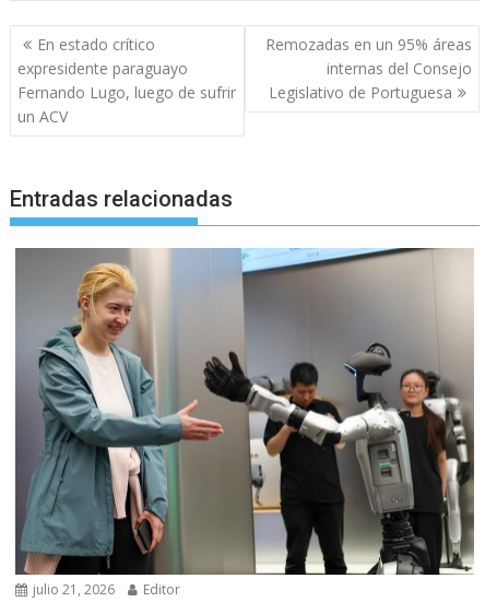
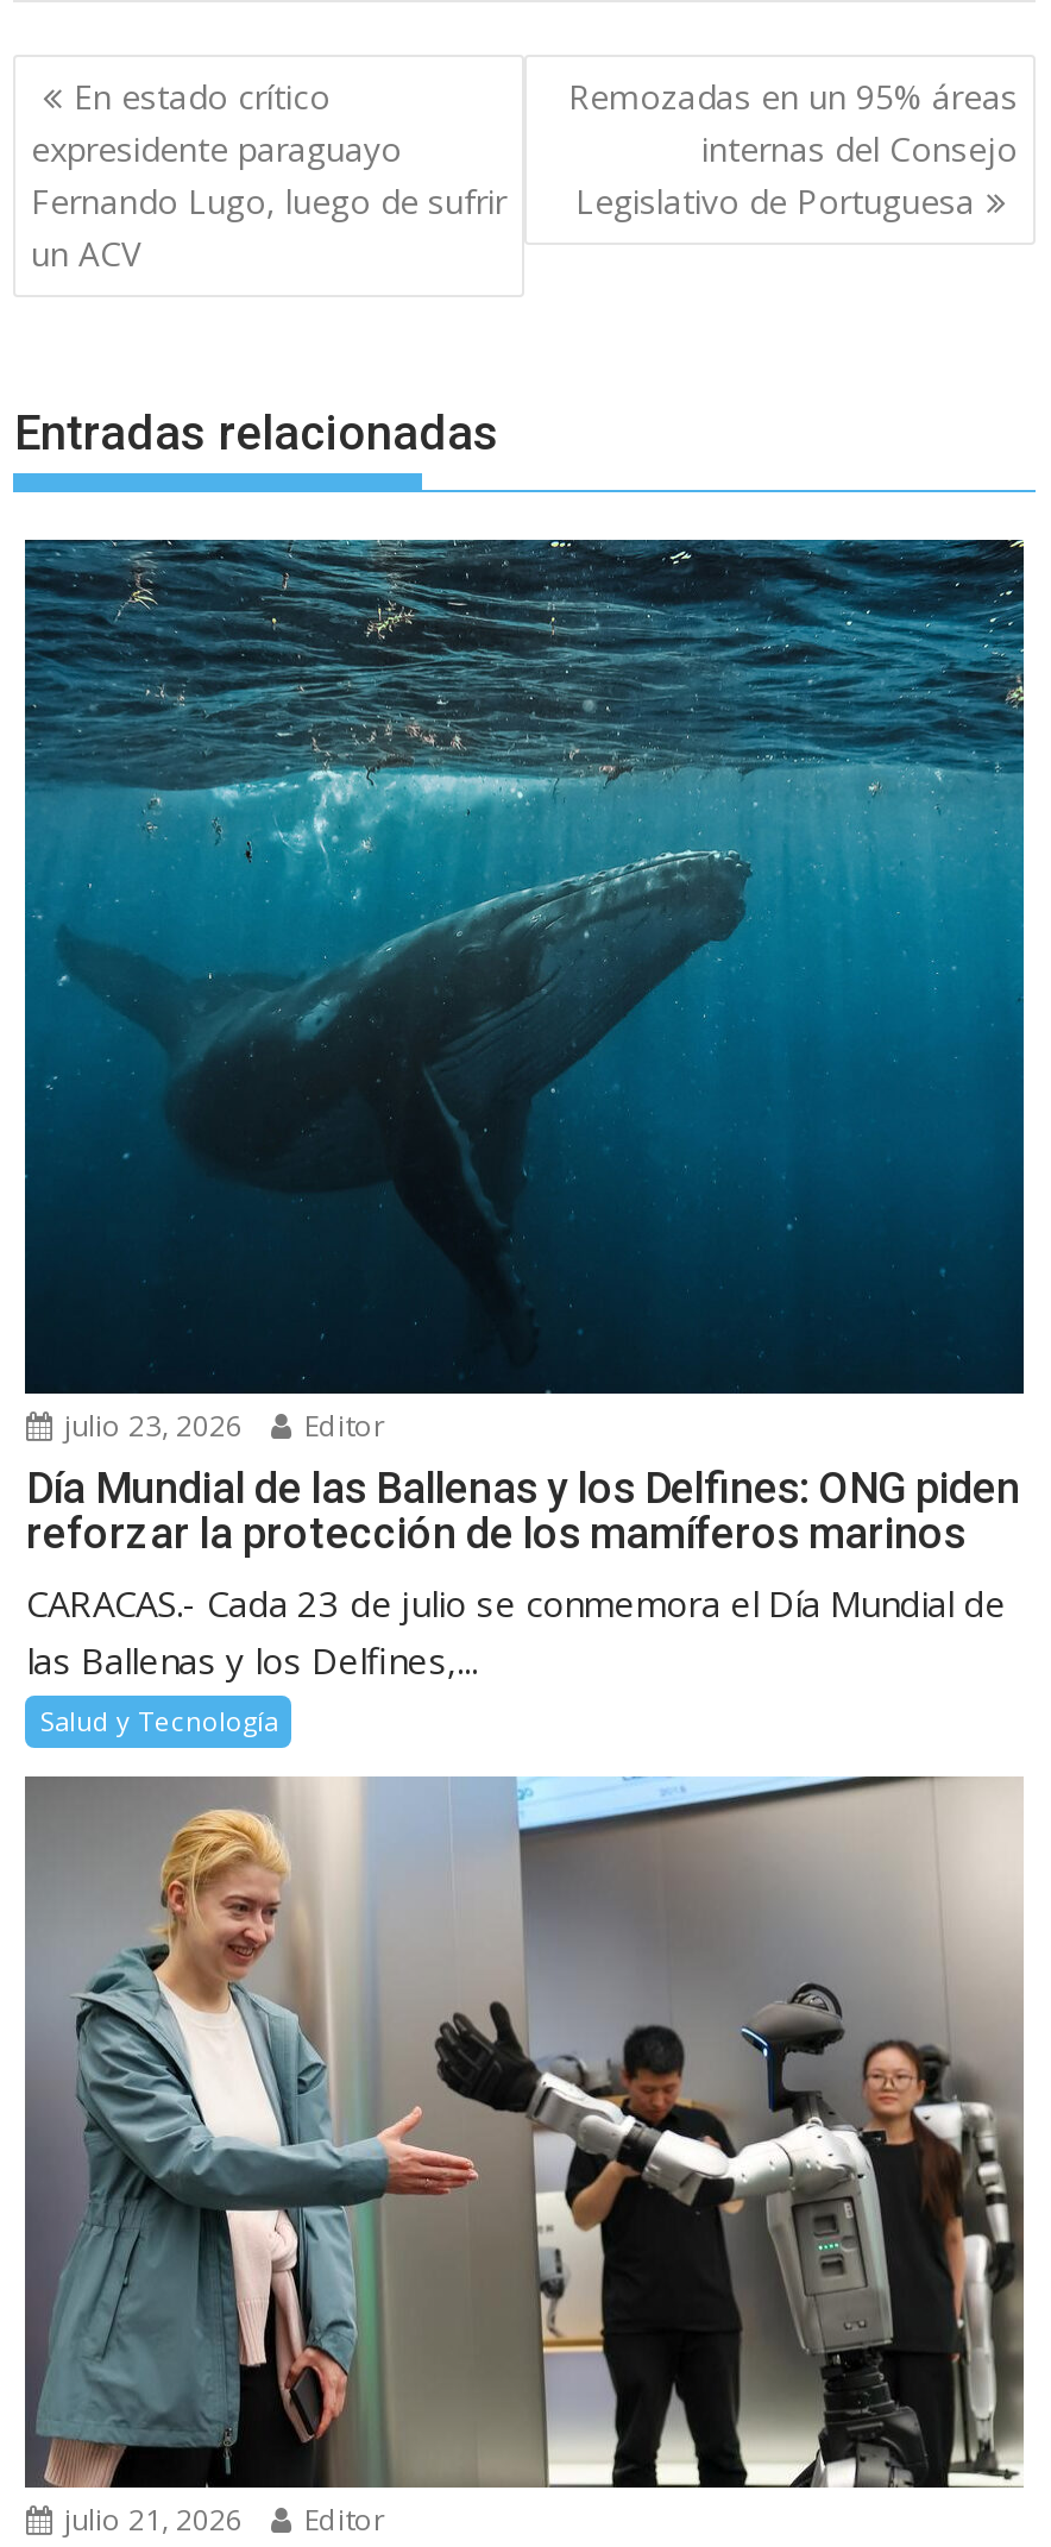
+ [image]
+ julio 23, 2026
+ Editor
+ Día Mundial de las Ballenas y los Delfines: ONG piden
+ reforzar la protección de los mamíferos marinos
+ CARACAS.- Cada 23 de julio se conmemora el Día Mundial de
+ las Ballenas y los Delfines,...
+ Salud y Tecnología
